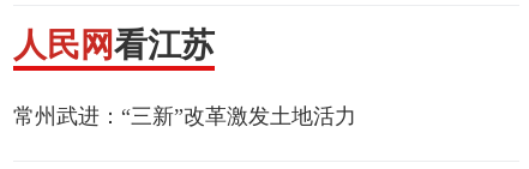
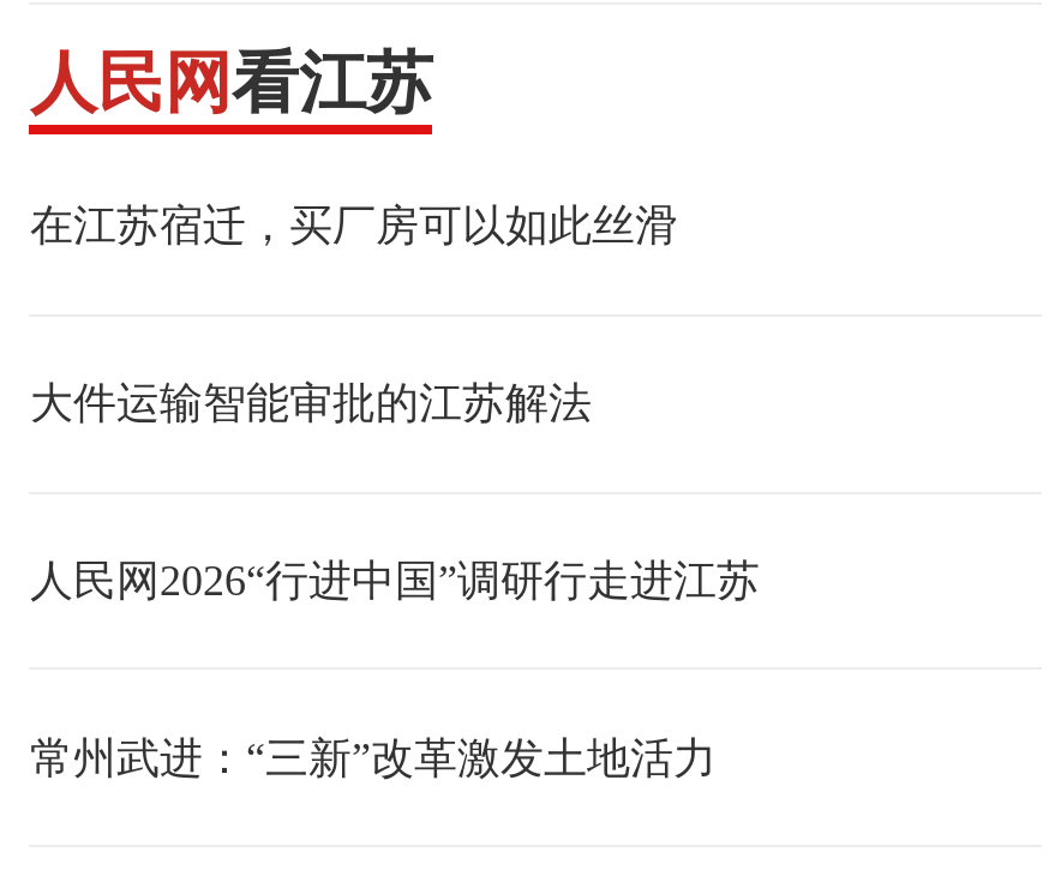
+ 在江苏宿迁，买厂房可以如此丝滑

+ 大件运输智能审批的江苏解法

+ 人民网2026“行进中国”调研行走进江苏
